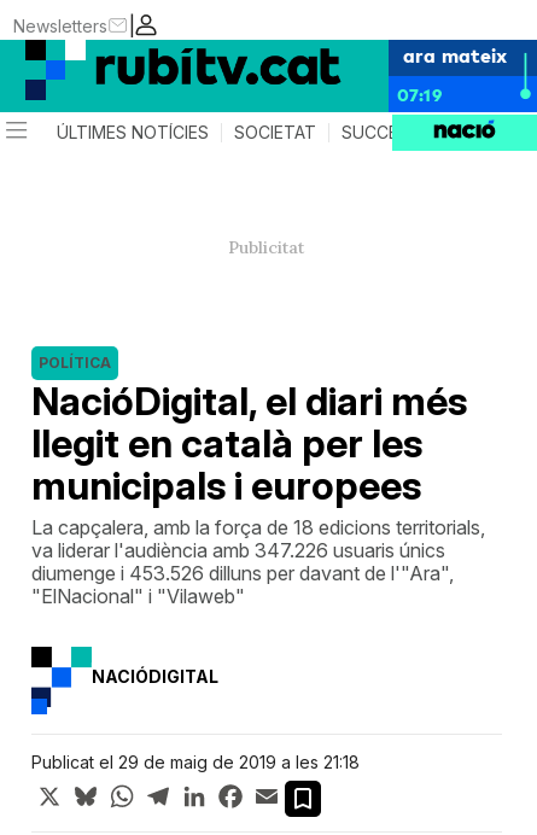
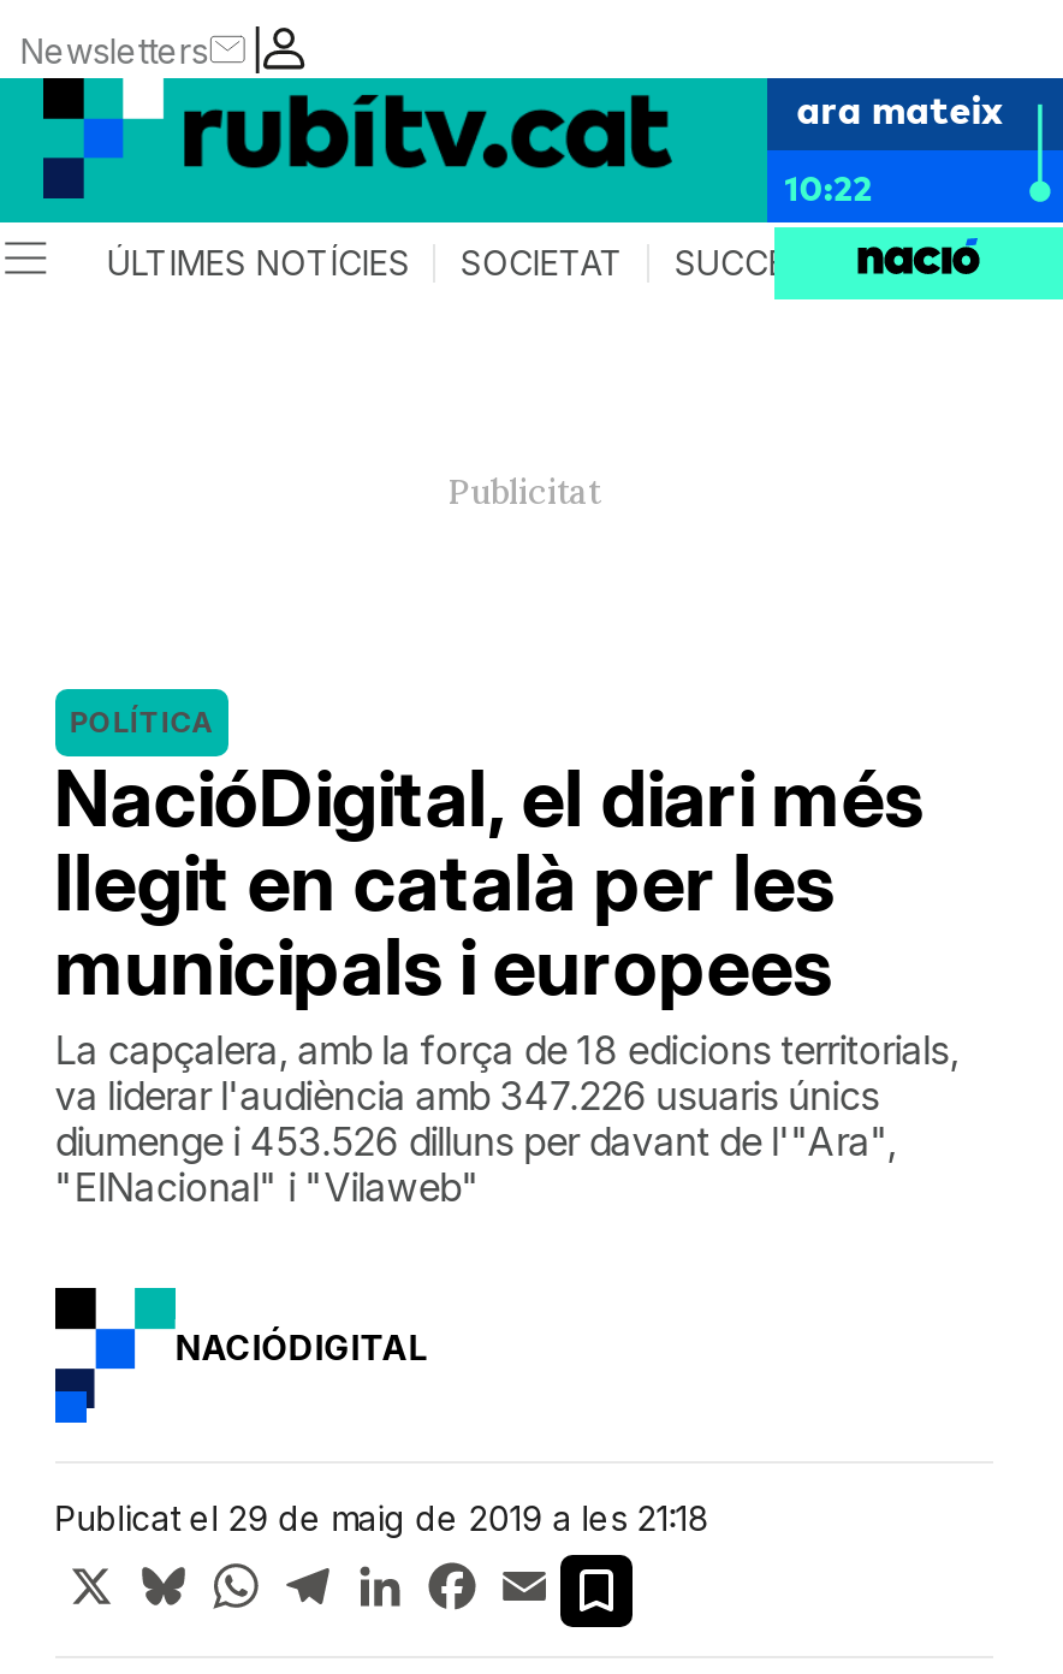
- 07:19
+ 10:22
